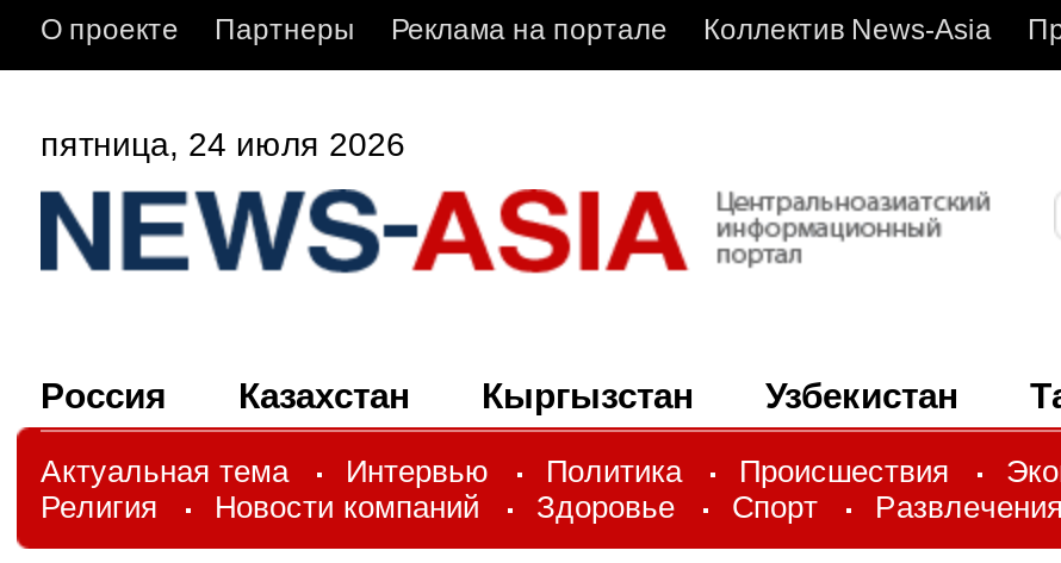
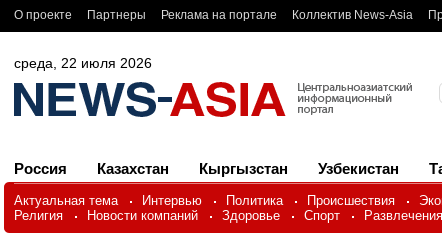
- пятница, 24 июля 2026
+ среда, 22 июля 2026
